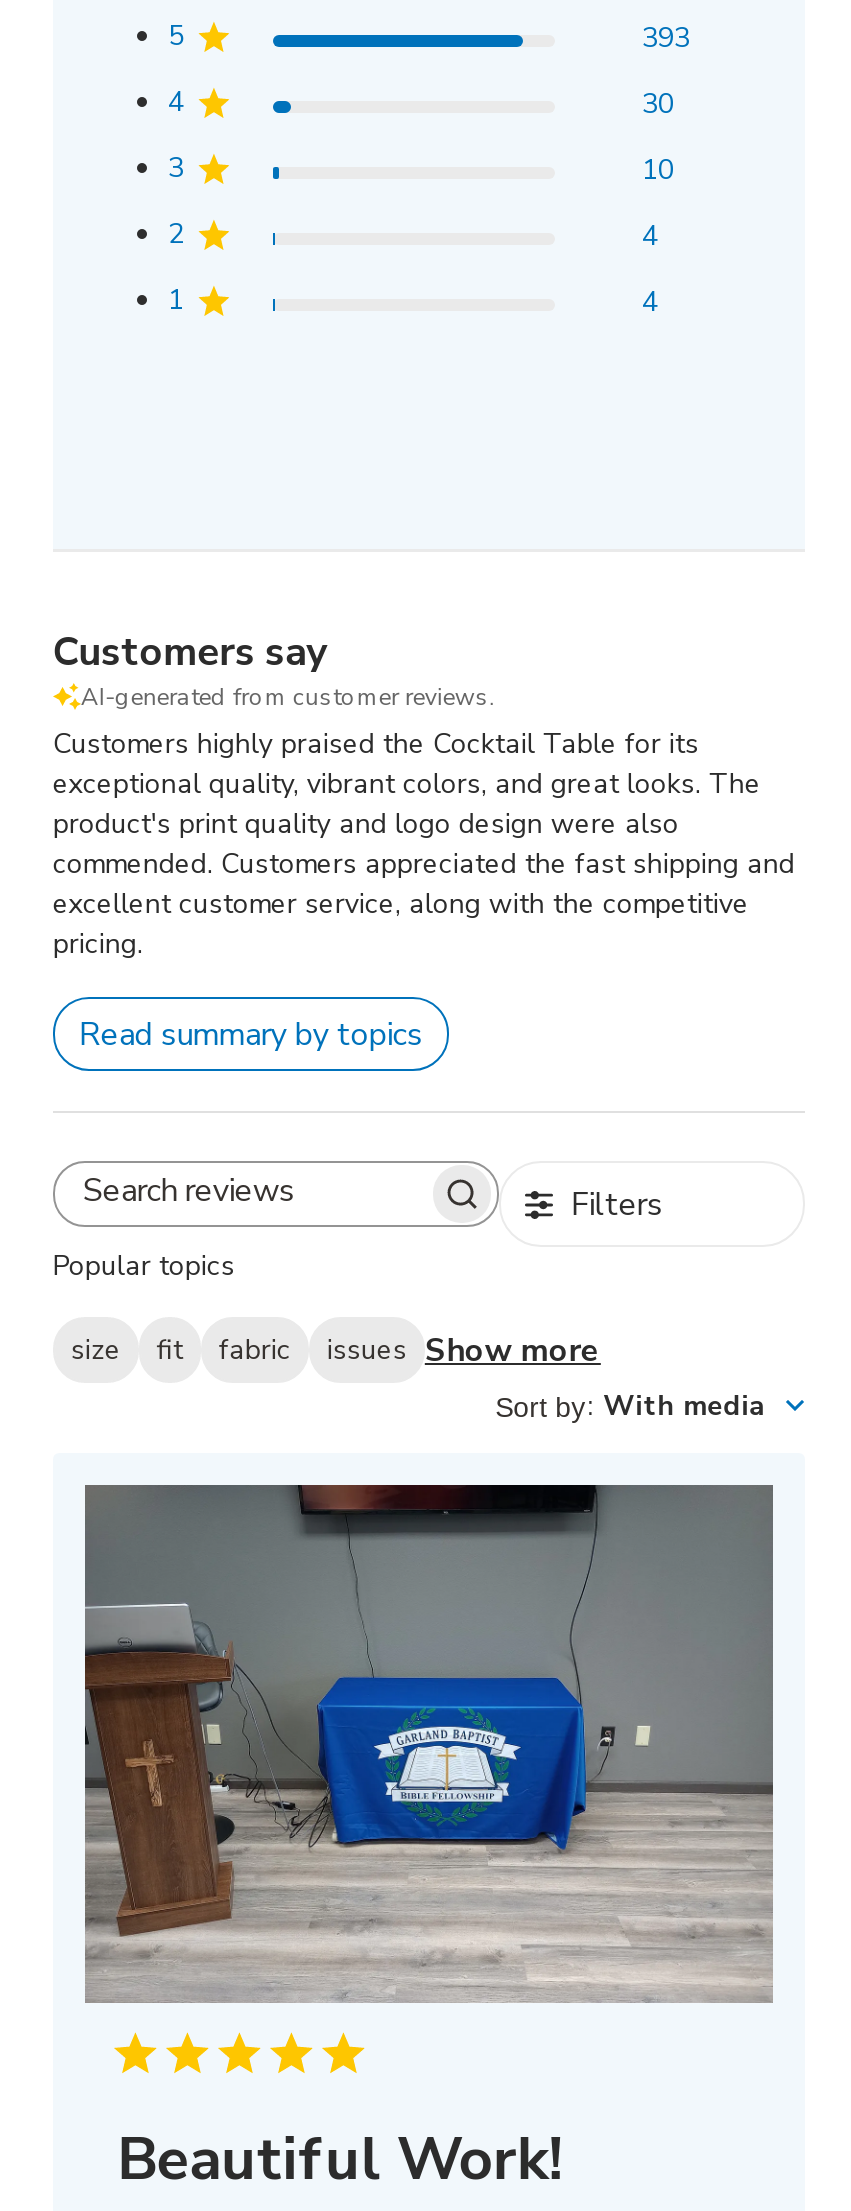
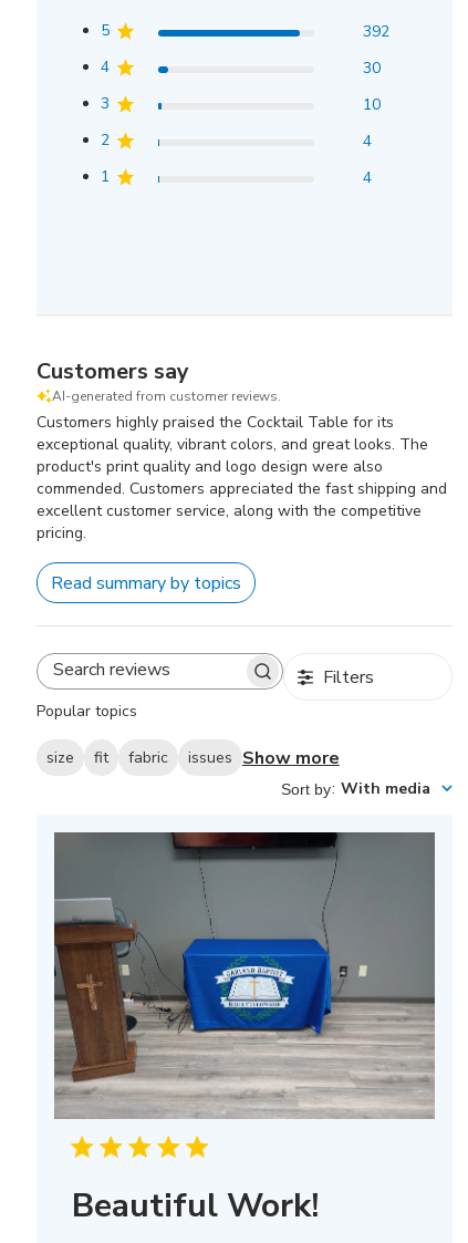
- 393
+ 392
